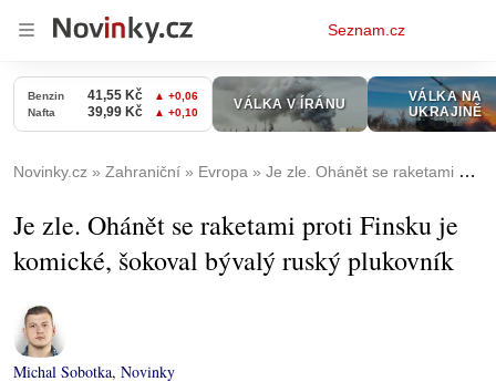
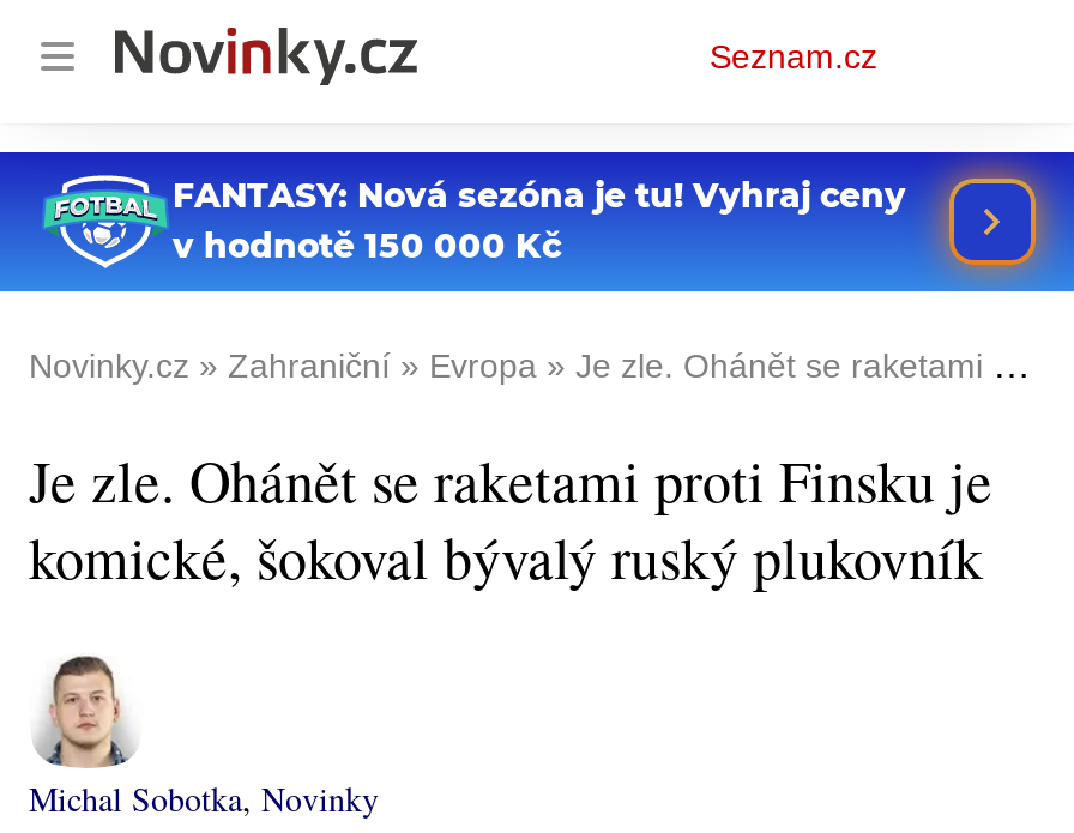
- [image]
+ [image]
